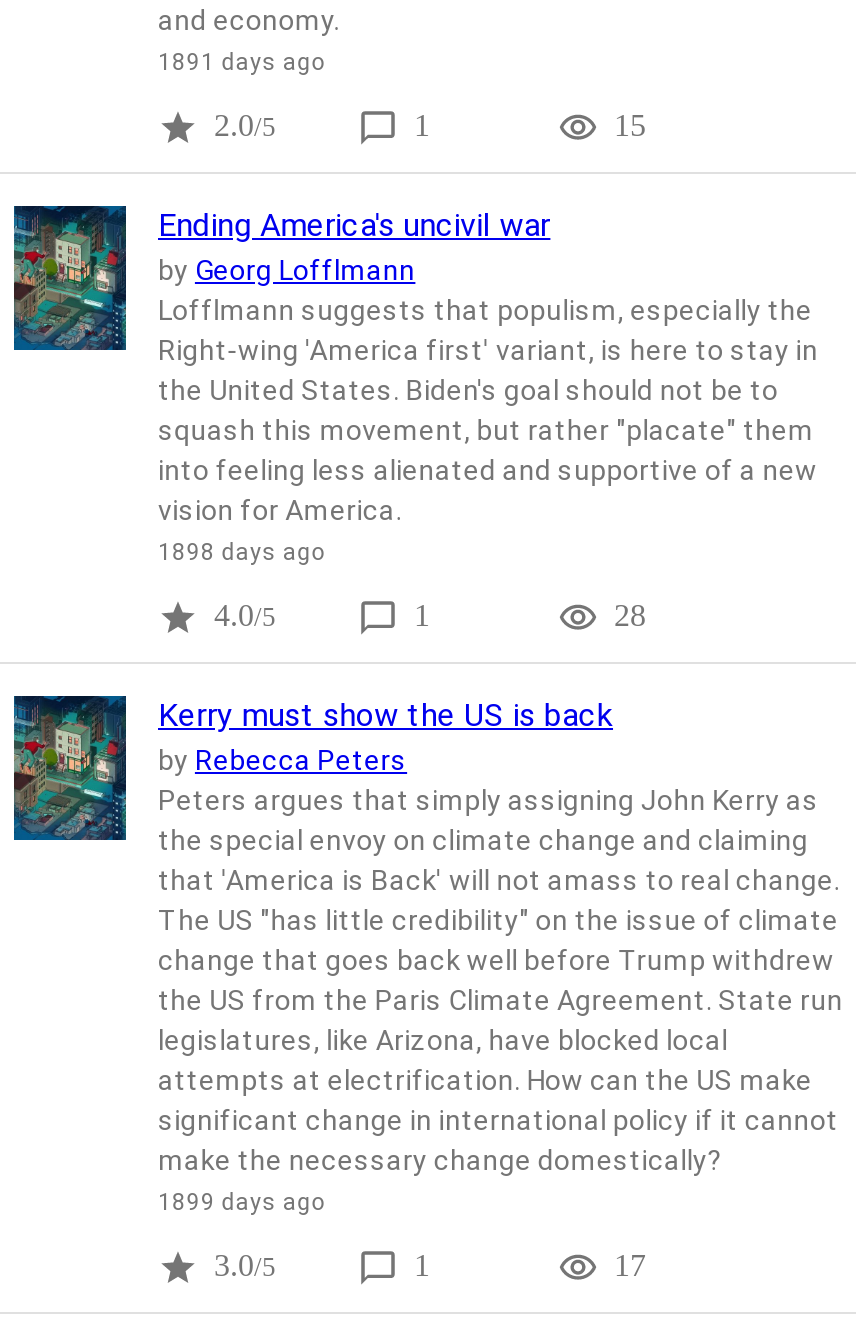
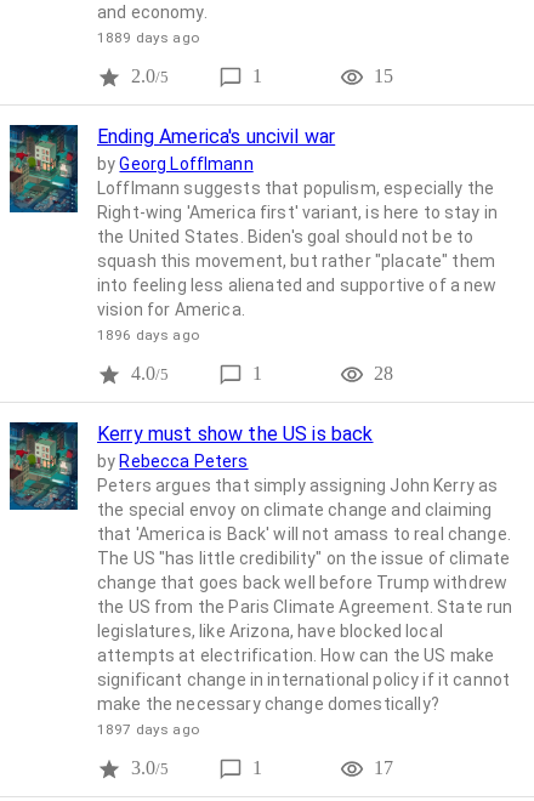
- 1891 days ago
+ 1889 days ago

- 1898 days ago
+ 1896 days ago

- 1899 days ago
+ 1897 days ago
